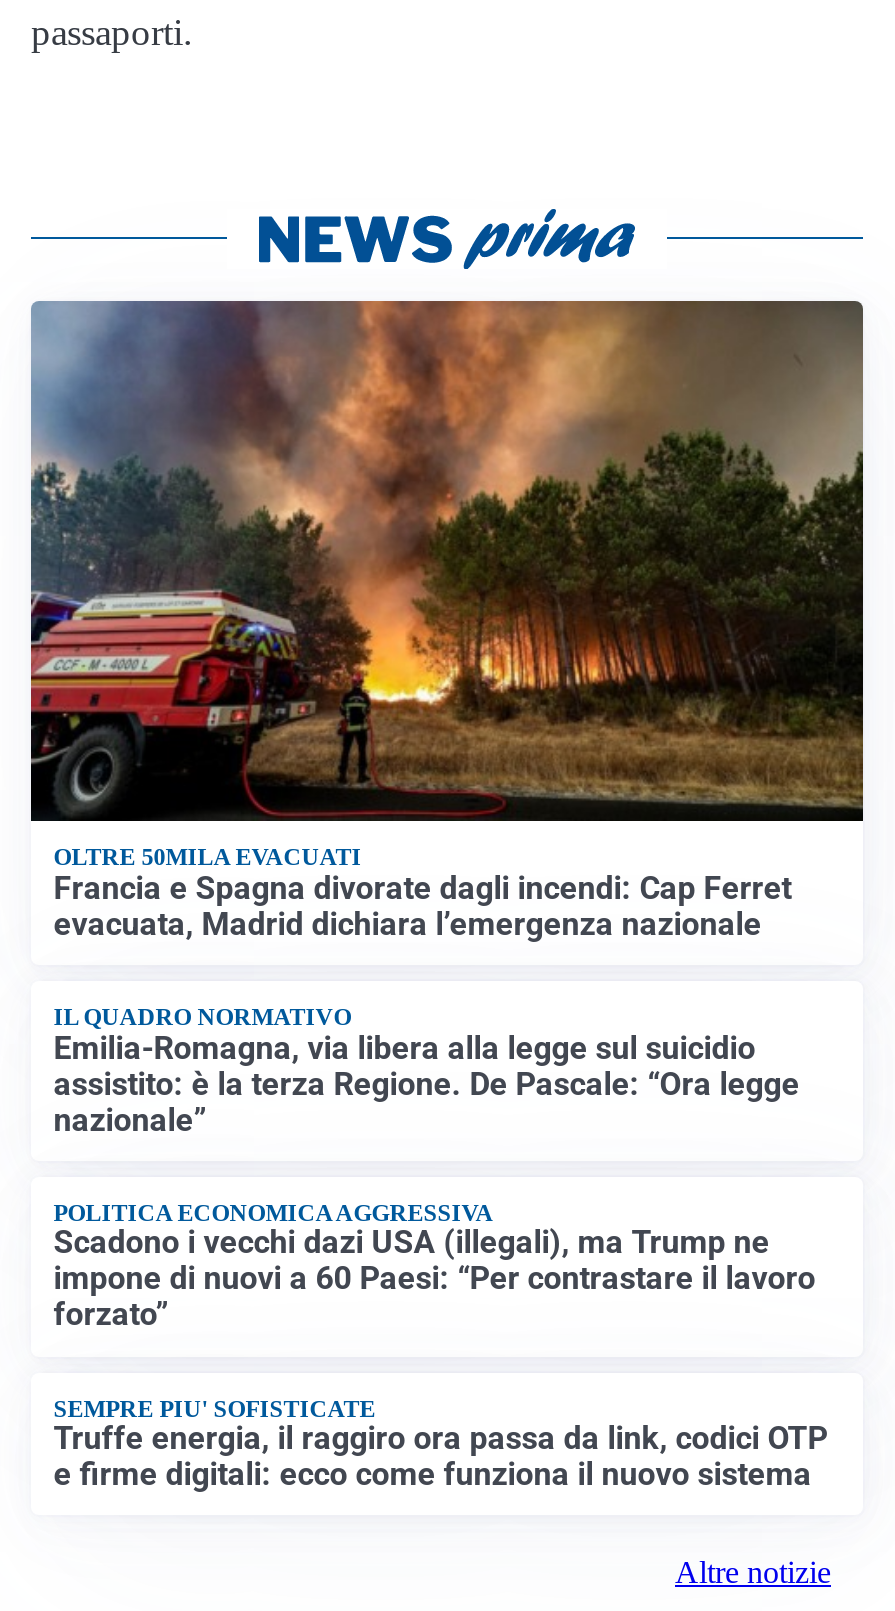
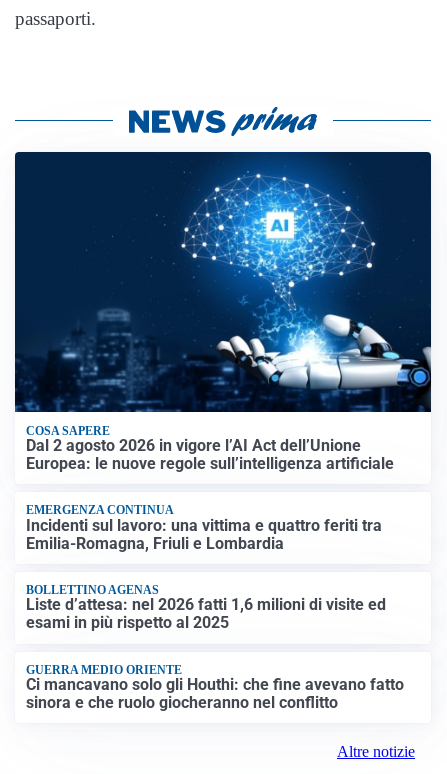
- [image]
- OLTRE 50MILA EVACUATI
- Francia e Spagna divorate dagli incendi: Cap Ferret
- evacuata, Madrid dichiara l’emergenza nazionale
+ [image]
+ COSA SAPERE
+ Dal 2 agosto 2026 in vigore l’AI Act dell’Unione
+ Europea: le nuove regole sull’intelligenza artificiale

- IL QUADRO NORMATIVO
- Emilia-Romagna, via libera alla legge sul suicidio
- assistito: è la terza Regione. De Pascale: “Ora legge
- nazionale”
+ EMERGENZA CONTINUA
+ Incidenti sul lavoro: una vittima e quattro feriti tra
+ Emilia-Romagna, Friuli e Lombardia

- POLITICA ECONOMICA AGGRESSIVA
- Scadono i vecchi dazi USA (illegali), ma Trump ne
- impone di nuovi a 60 Paesi: “Per contrastare il lavoro
- forzato”
+ BOLLETTINO AGENAS
+ Liste d’attesa: nel 2026 fatti 1,6 milioni di visite ed
+ esami in più rispetto al 2025

- SEMPRE PIU' SOFISTICATE
- Truffe energia, il raggiro ora passa da link, codici OTP
- e firme digitali: ecco come funziona il nuovo sistema
+ GUERRA MEDIO ORIENTE
+ Ci mancavano solo gli Houthi: che fine avevano fatto
+ sinora e che ruolo giocheranno nel conflitto
